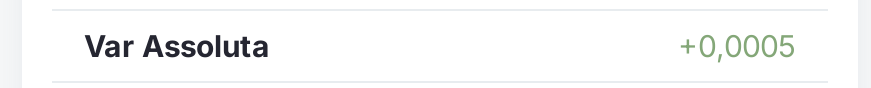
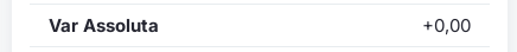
- +0,0005
+ +0,00
